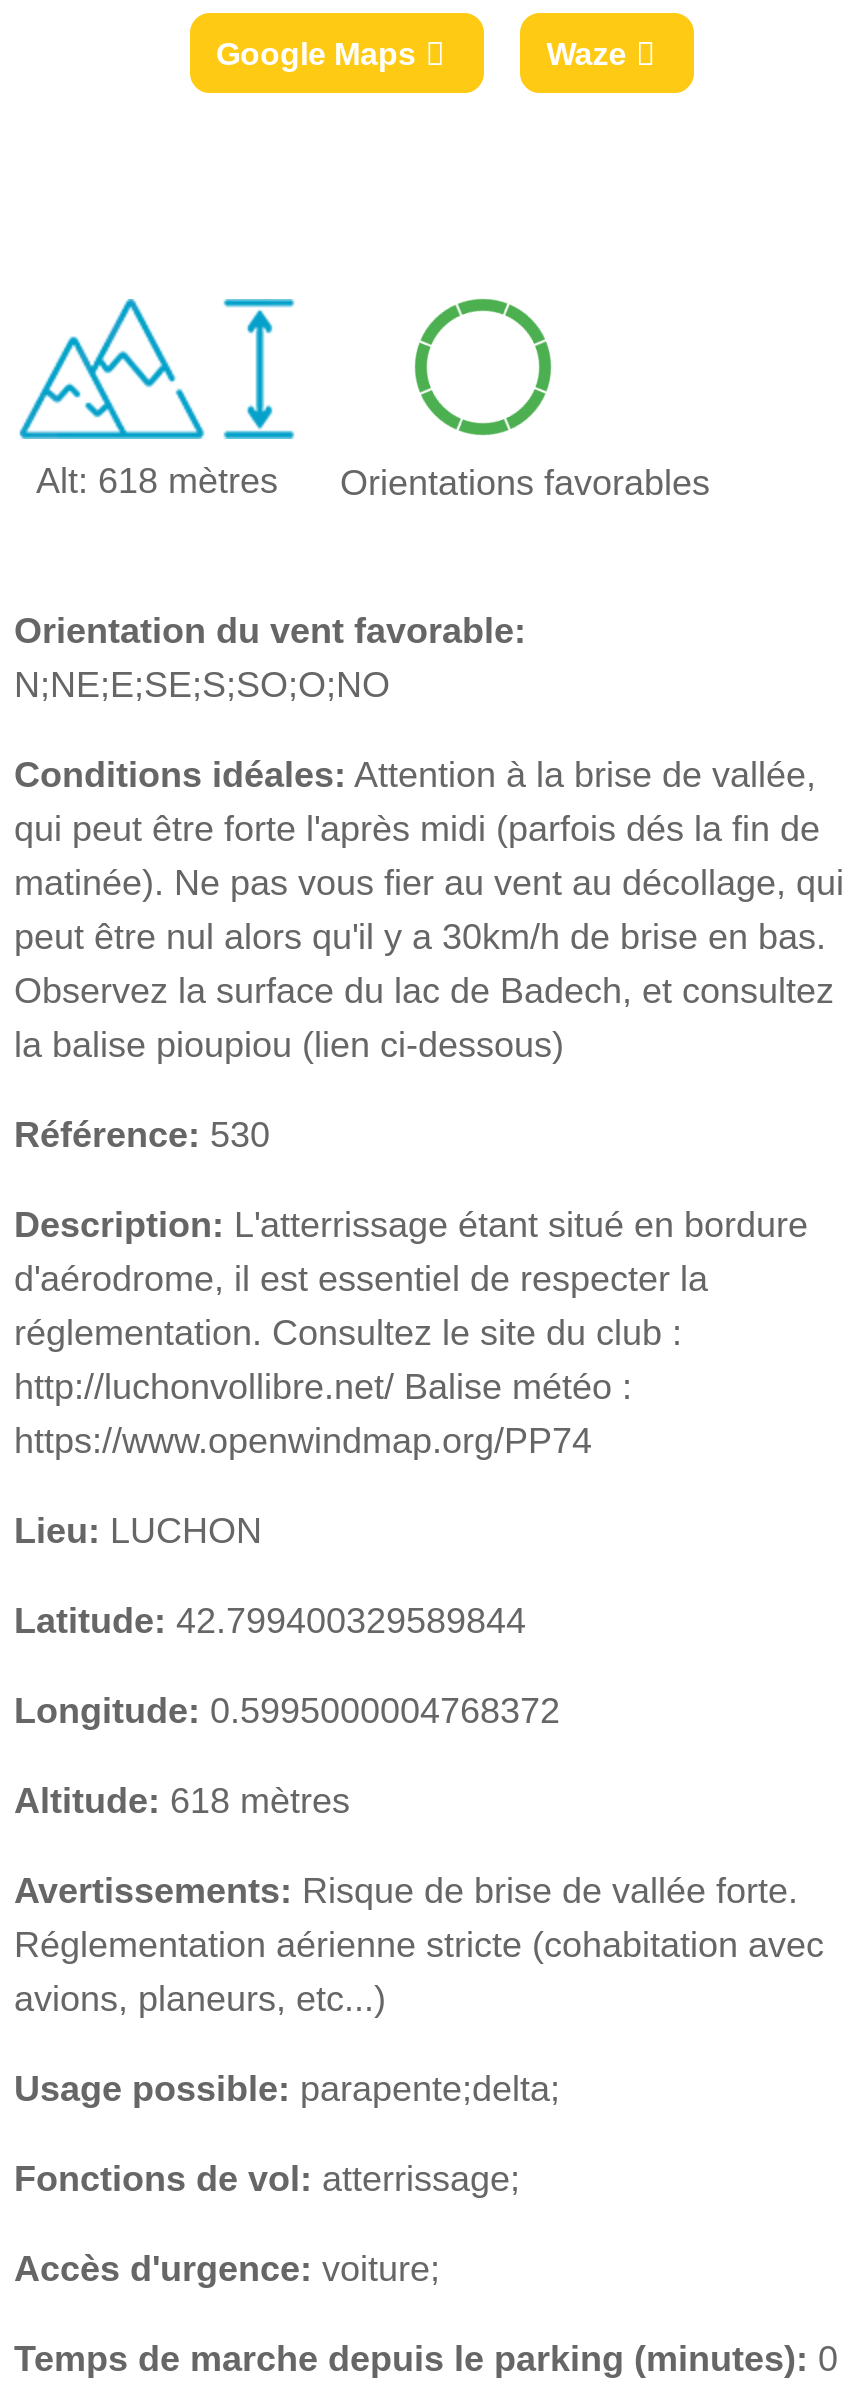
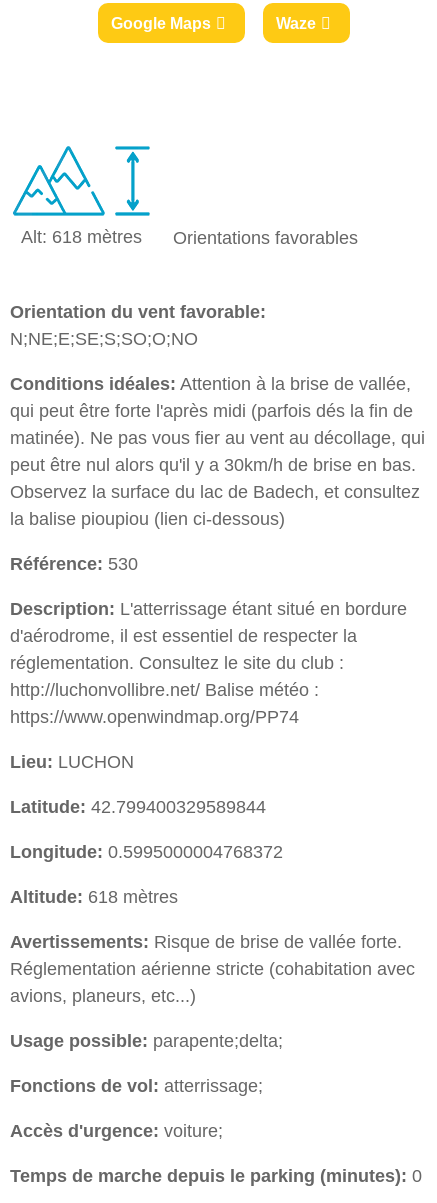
- [image]
